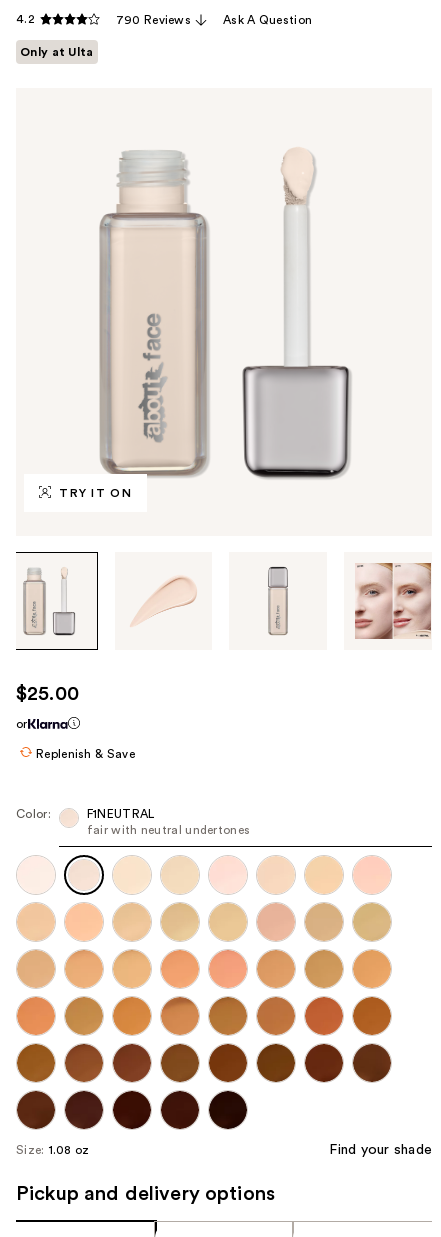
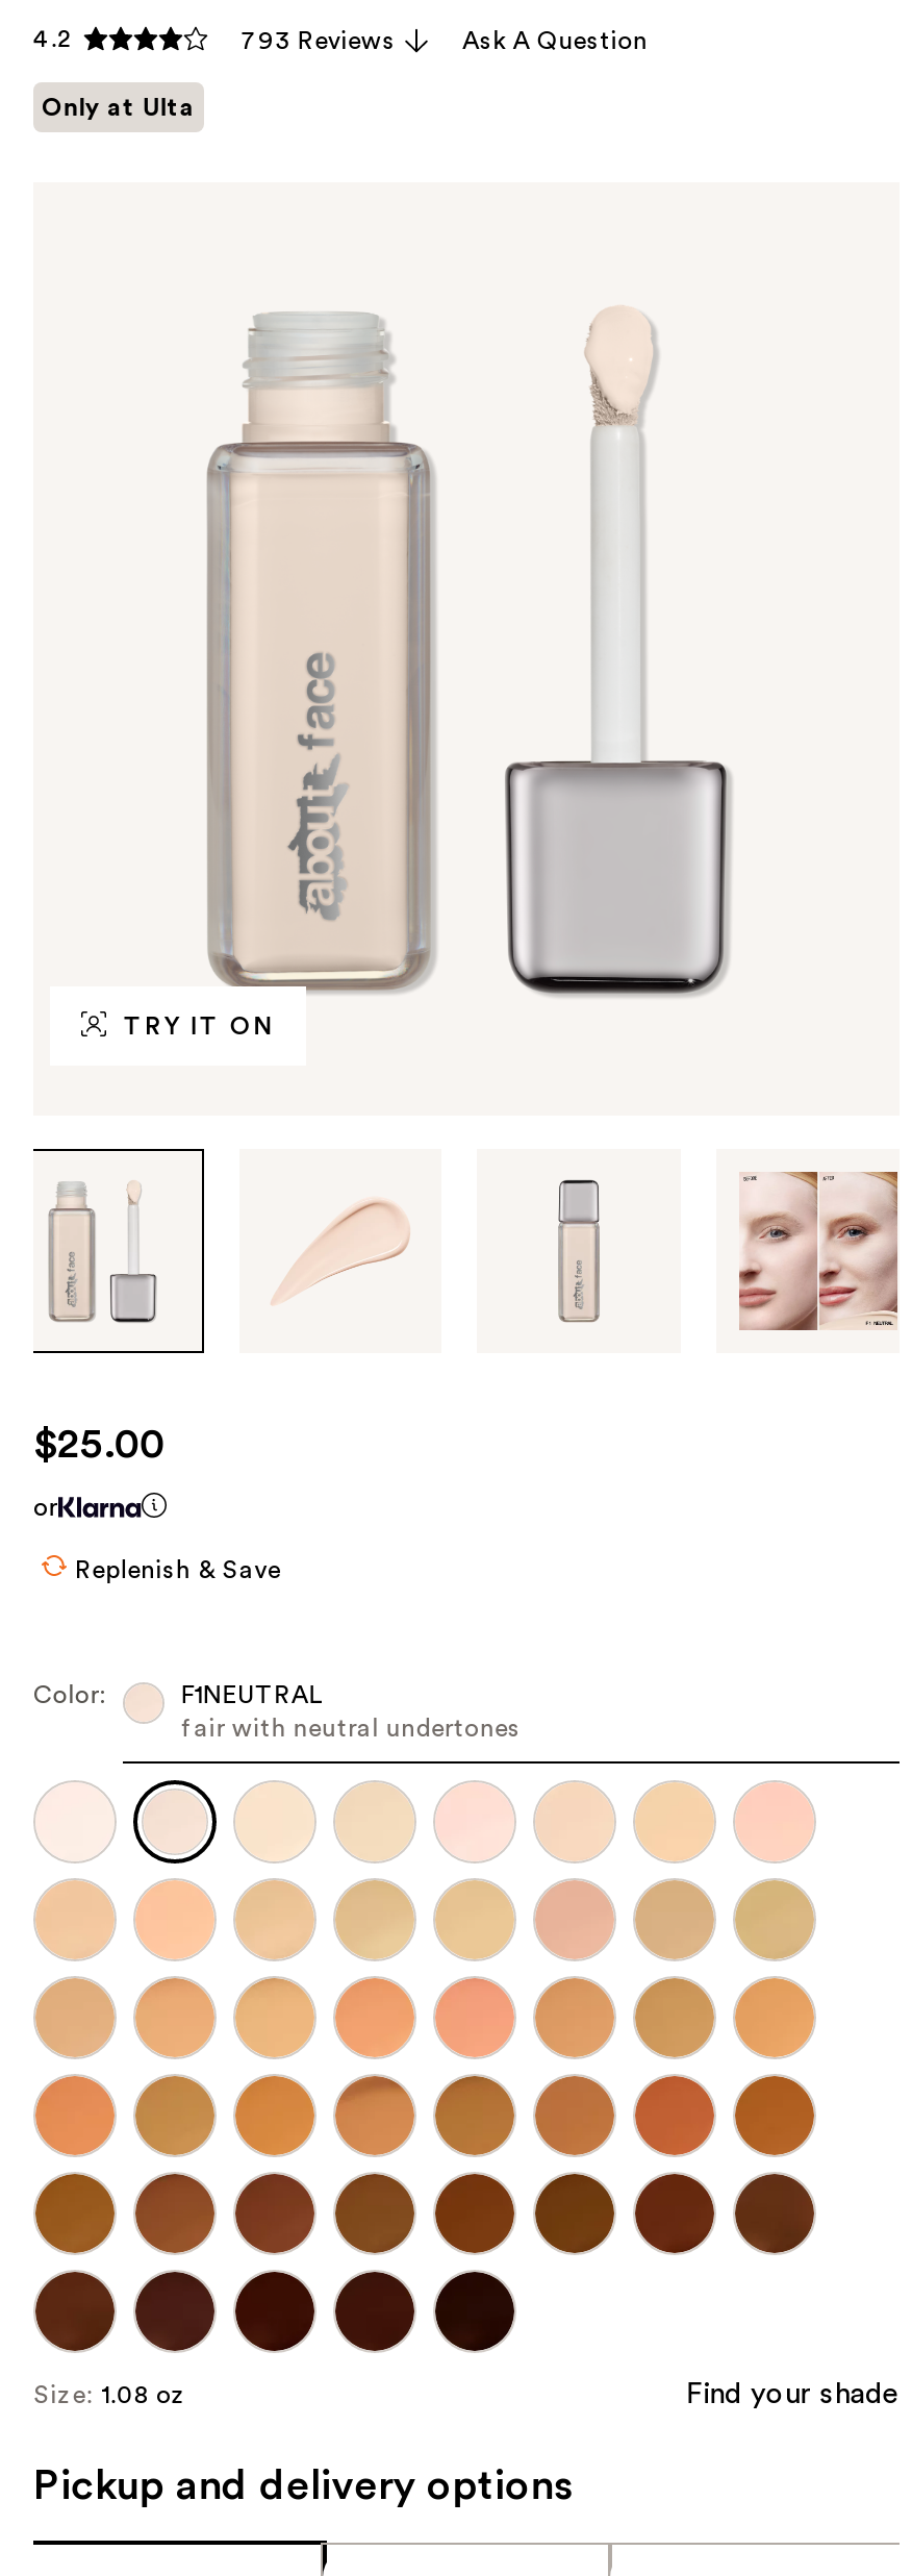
- 790 Reviews
+ 793 Reviews
